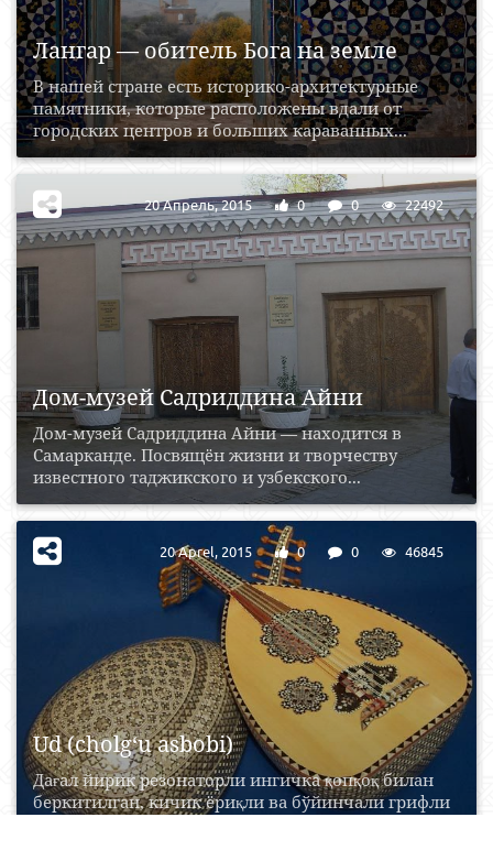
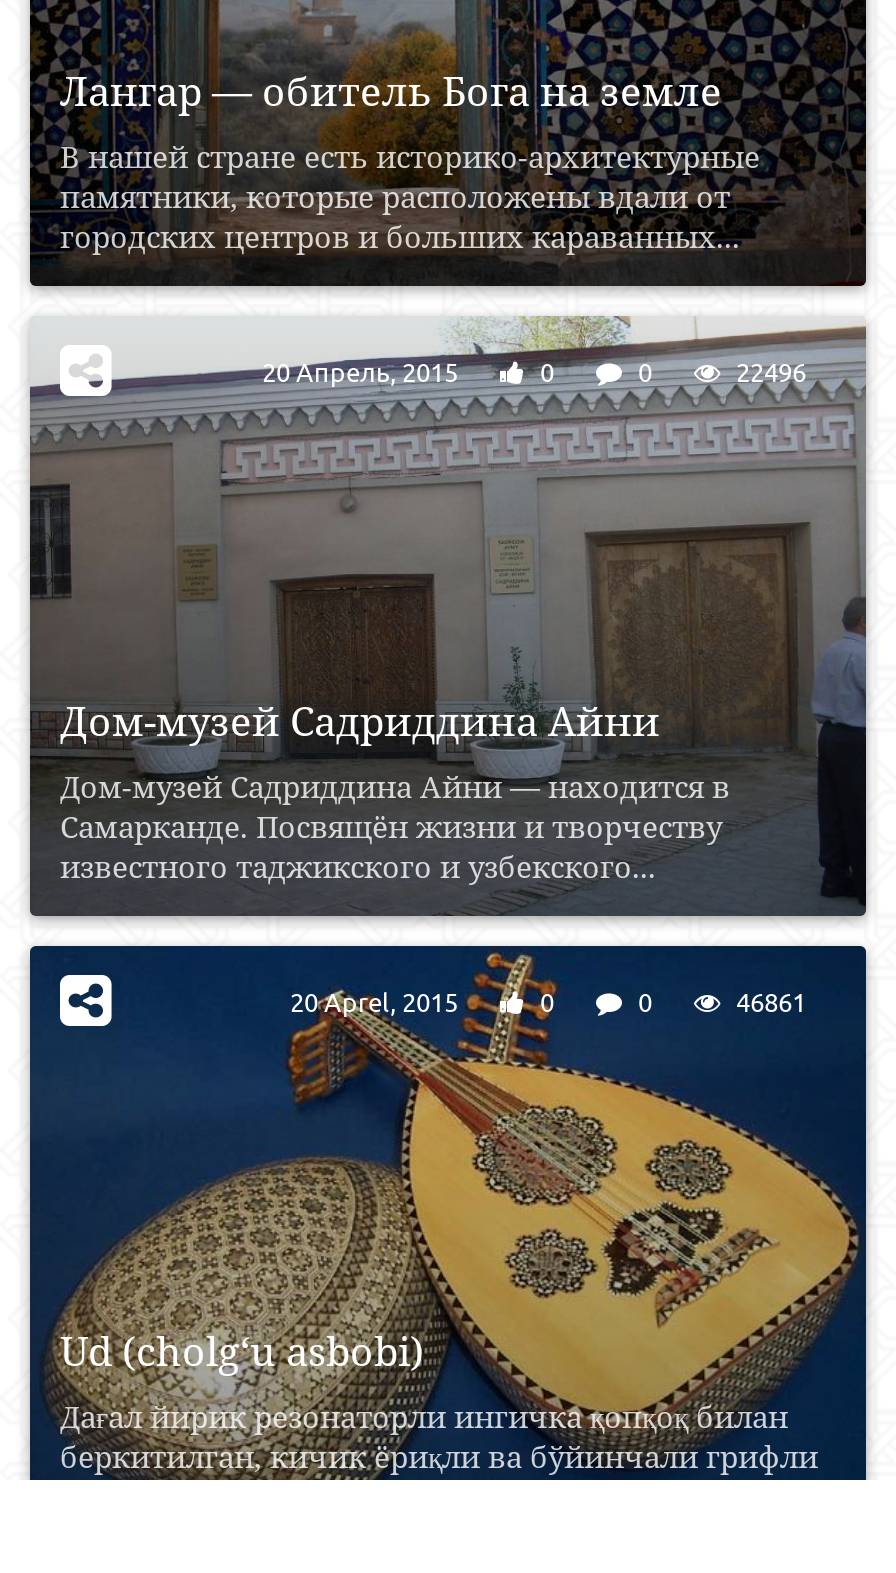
- 22492
+ 22496

- 46845
+ 46861
